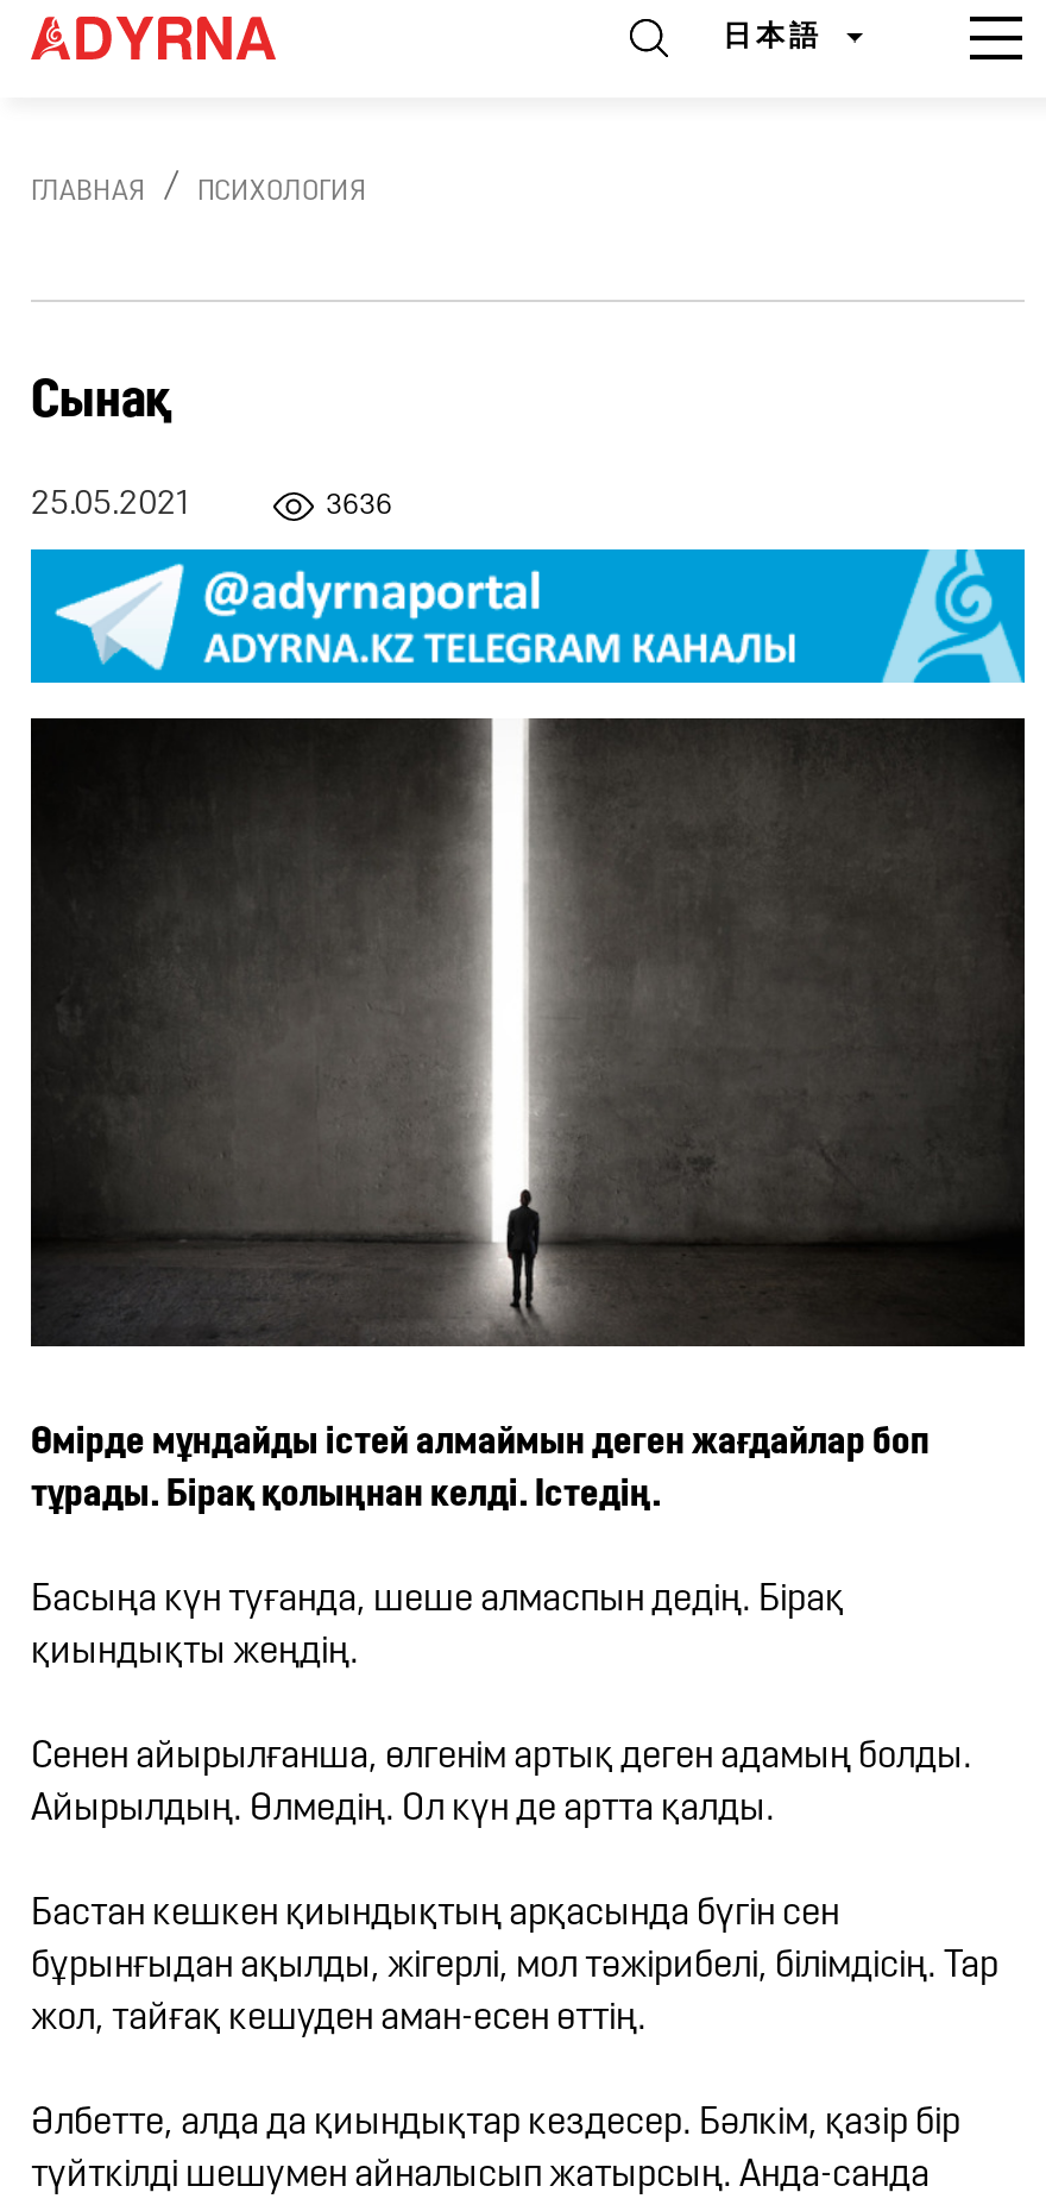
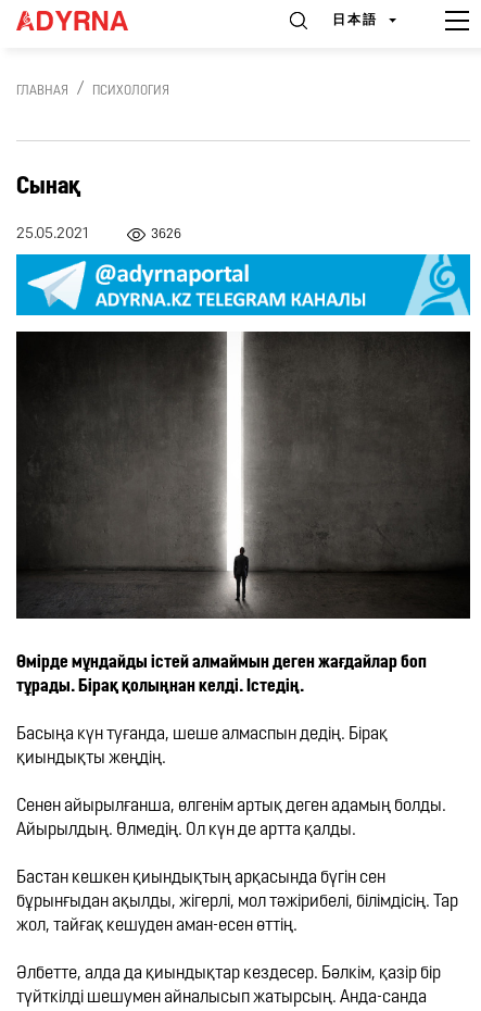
- 3636
+ 3626
